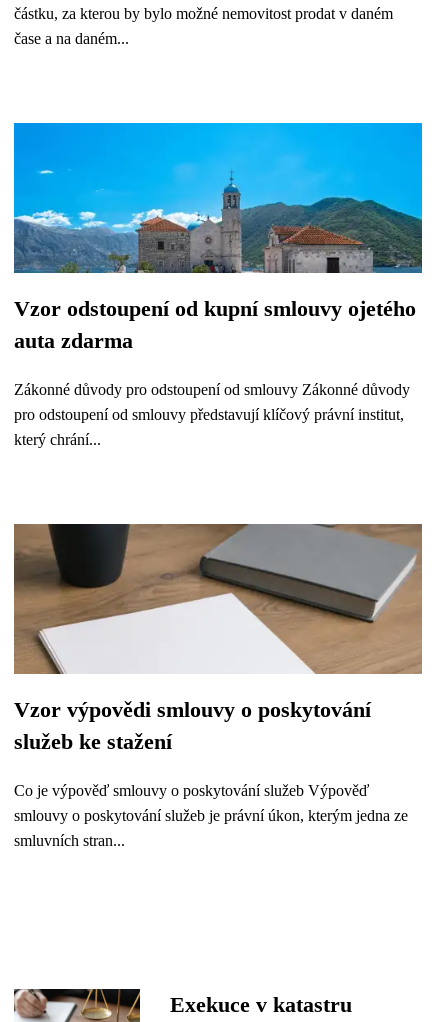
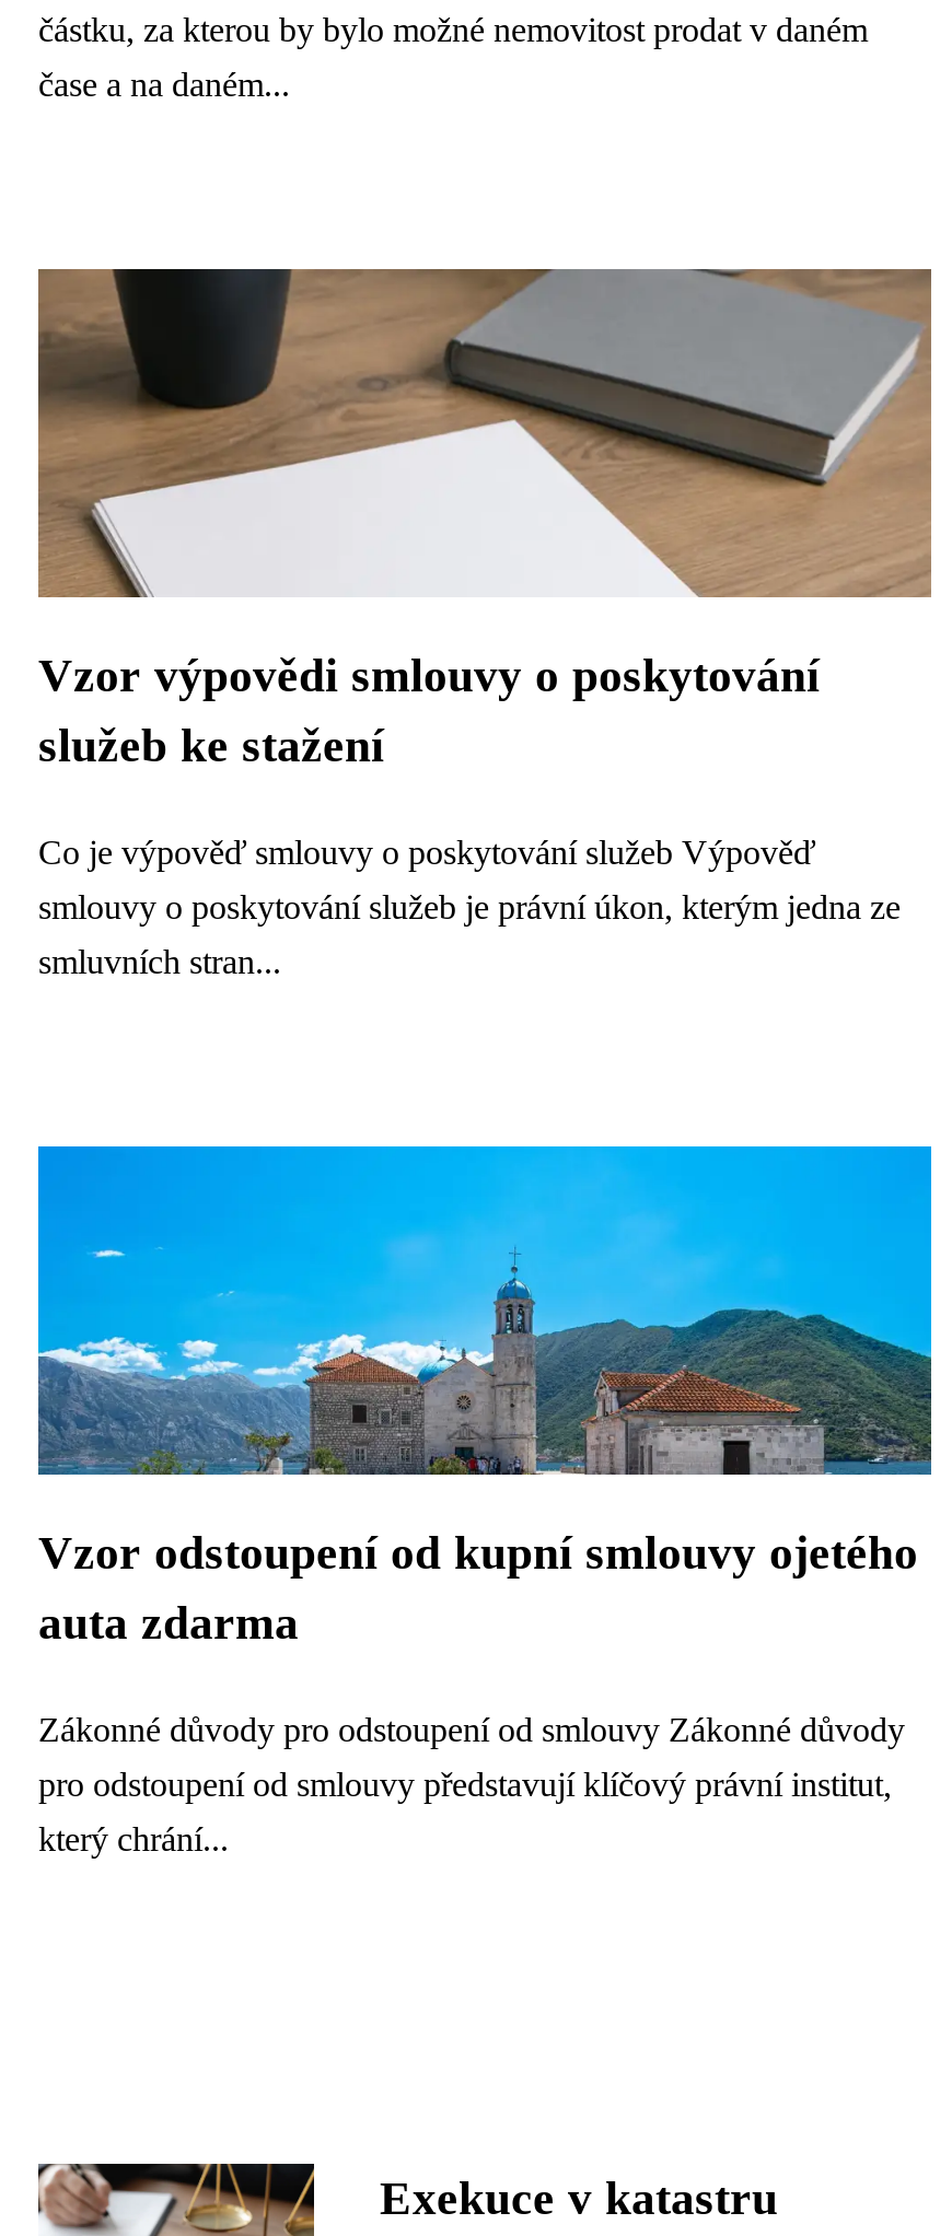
moved down: [image] | Vzor odstoupení od kupní smlouvy ojetého | auta zdarma | Zákonné důvody pro odstoupení od smlouvy Zákonné důvody | pro odstoupení od smlouvy představují klíčový právní institut, | který chrání...

moved up: [image] | Vzor výpovědi smlouvy o poskytování | služeb ke stažení | Co je výpověď smlouvy o poskytování služeb Výpověď | smlouvy o poskytování služeb je právní úkon, kterým jedna ze | smluvních stran...
